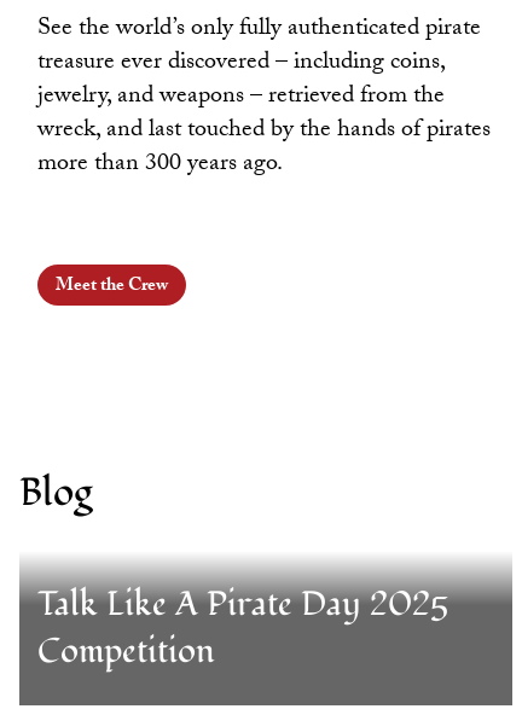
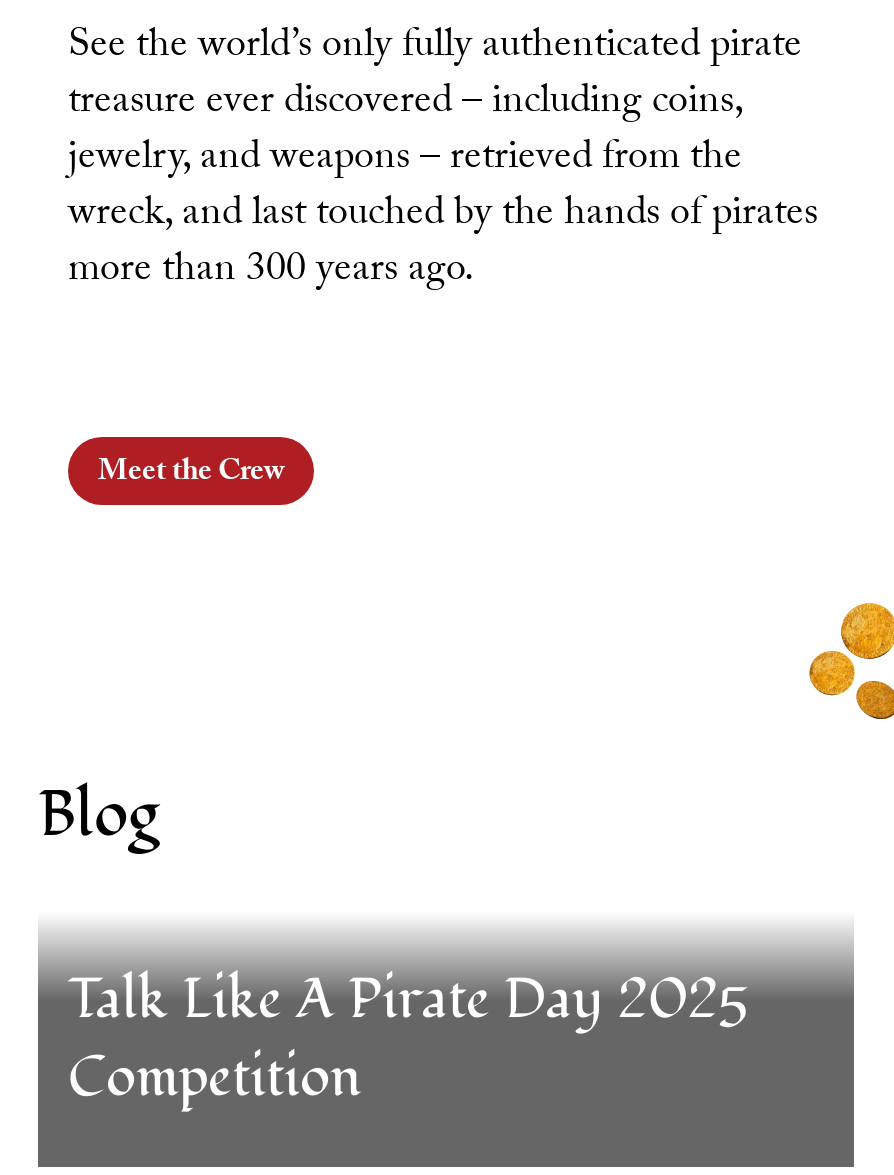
+ [image]
